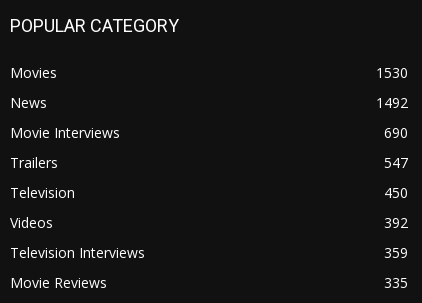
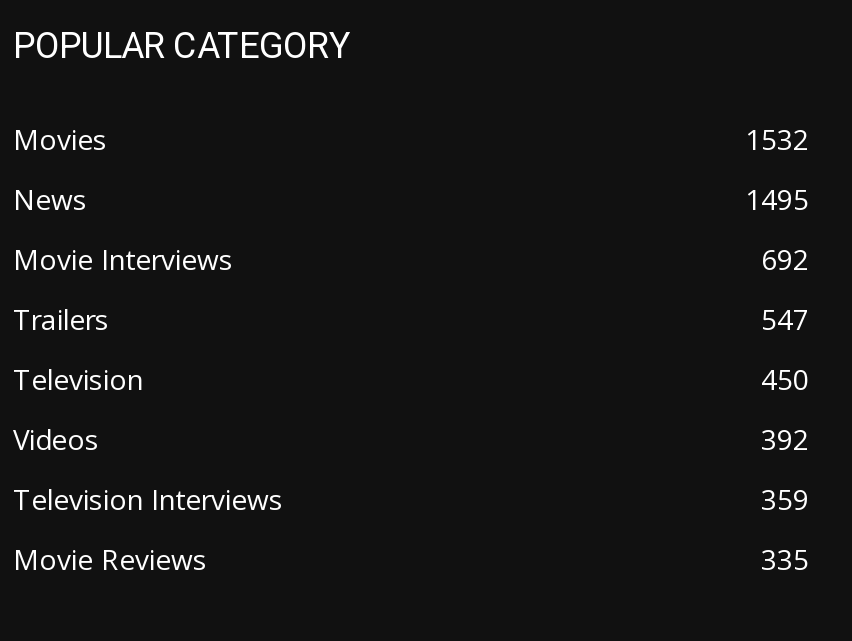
- 1530
+ 1532

- 1492
+ 1495

- 690
+ 692
